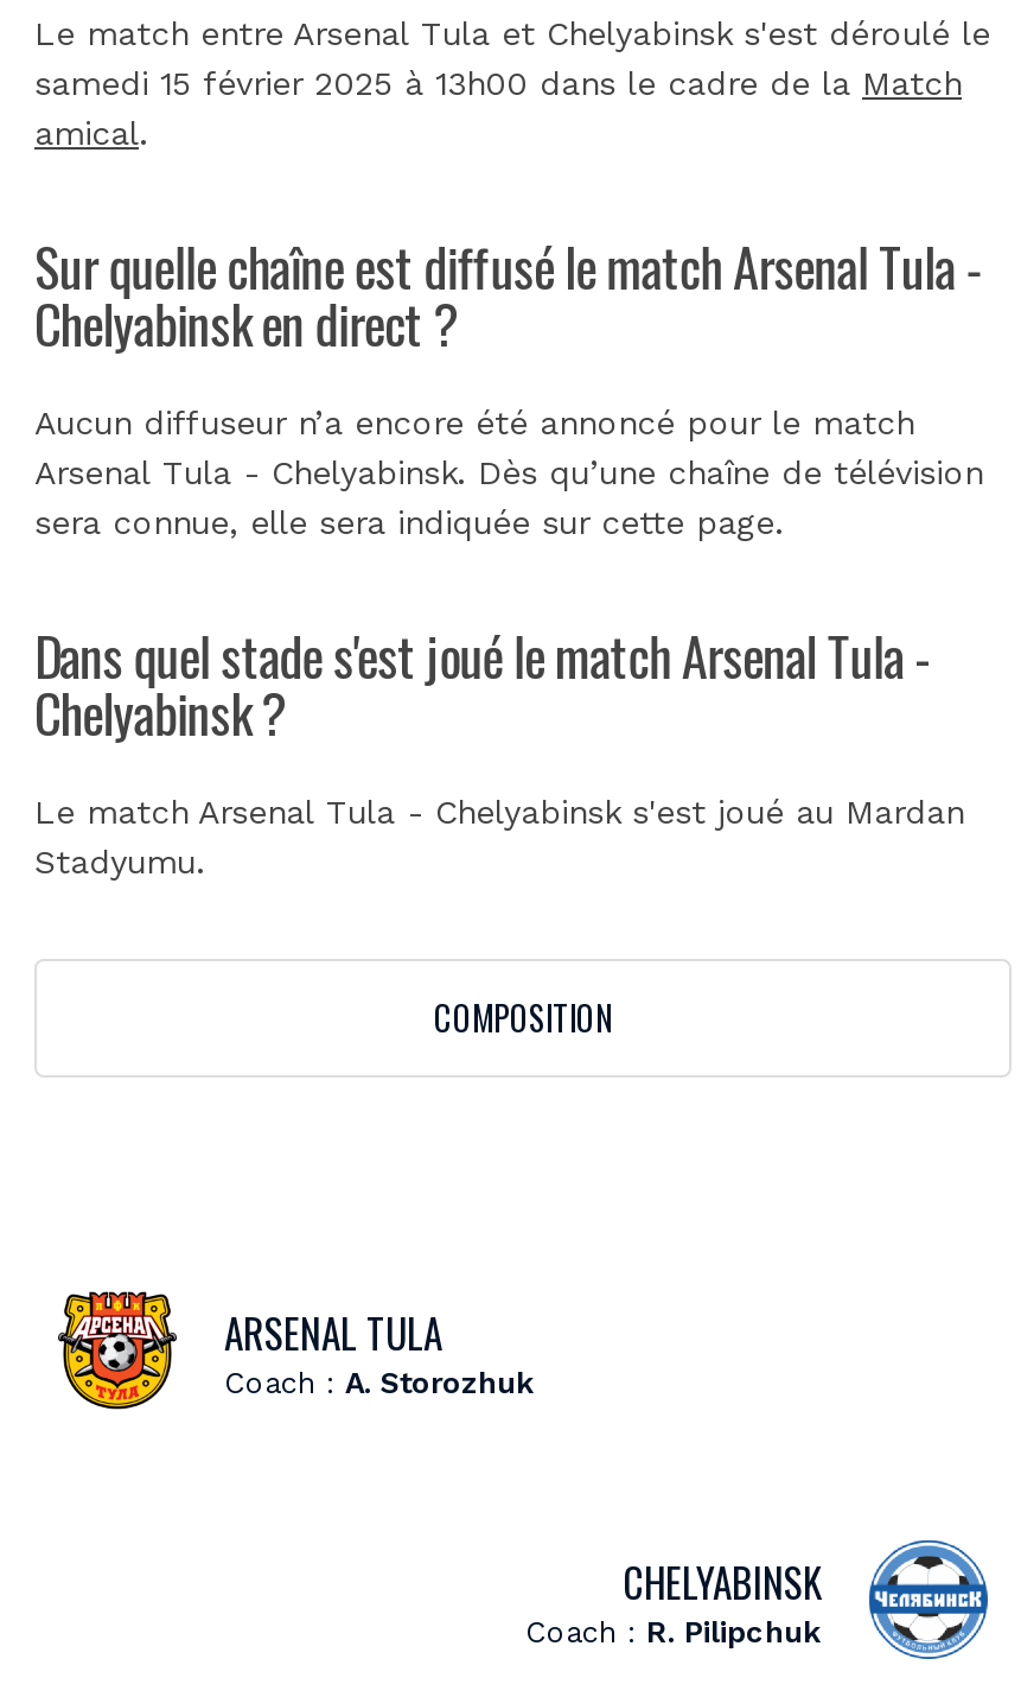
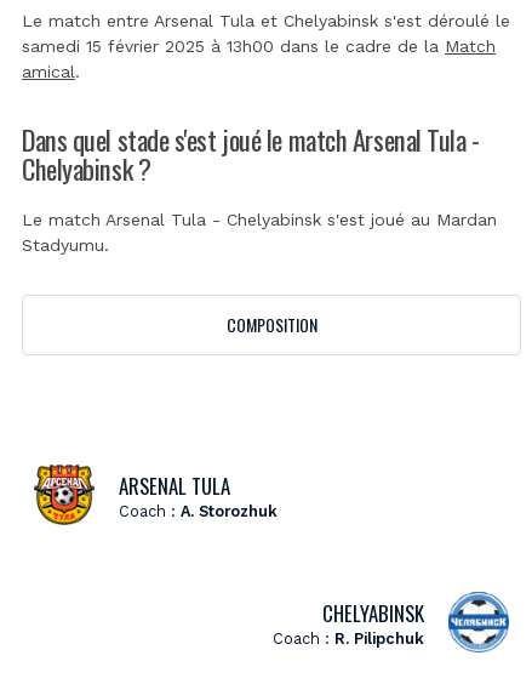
- Sur quelle chaîne est diffusé le match Arsenal Tula -
- Chelyabinsk en direct ?
- Aucun diffuseur n’a encore été annoncé pour le match
- Arsenal Tula - Chelyabinsk. Dès qu’une chaîne de télévision
- sera connue, elle sera indiquée sur cette page.
